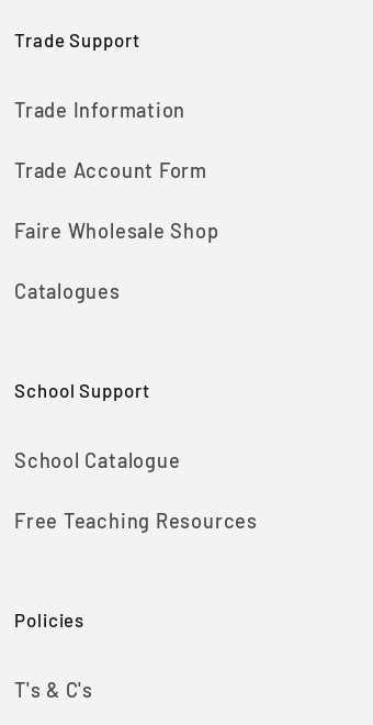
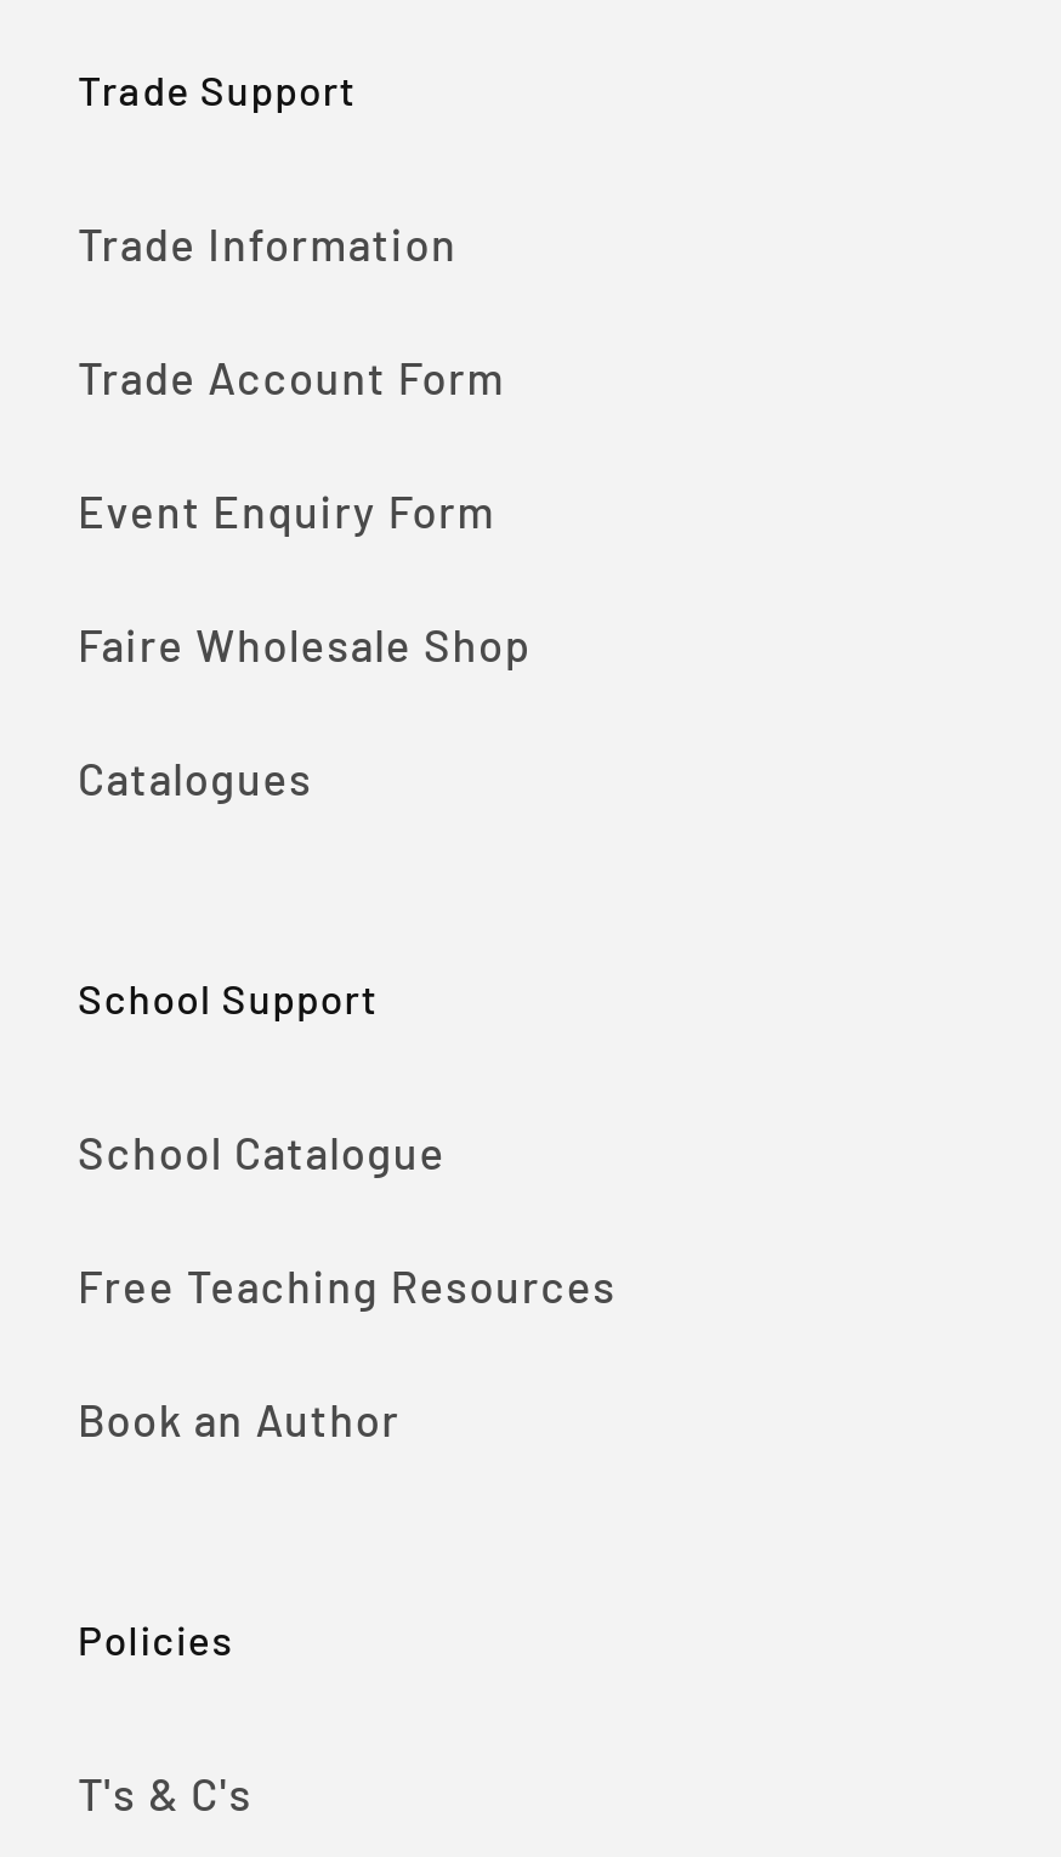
+ Event Enquiry Form

+ Book an Author
